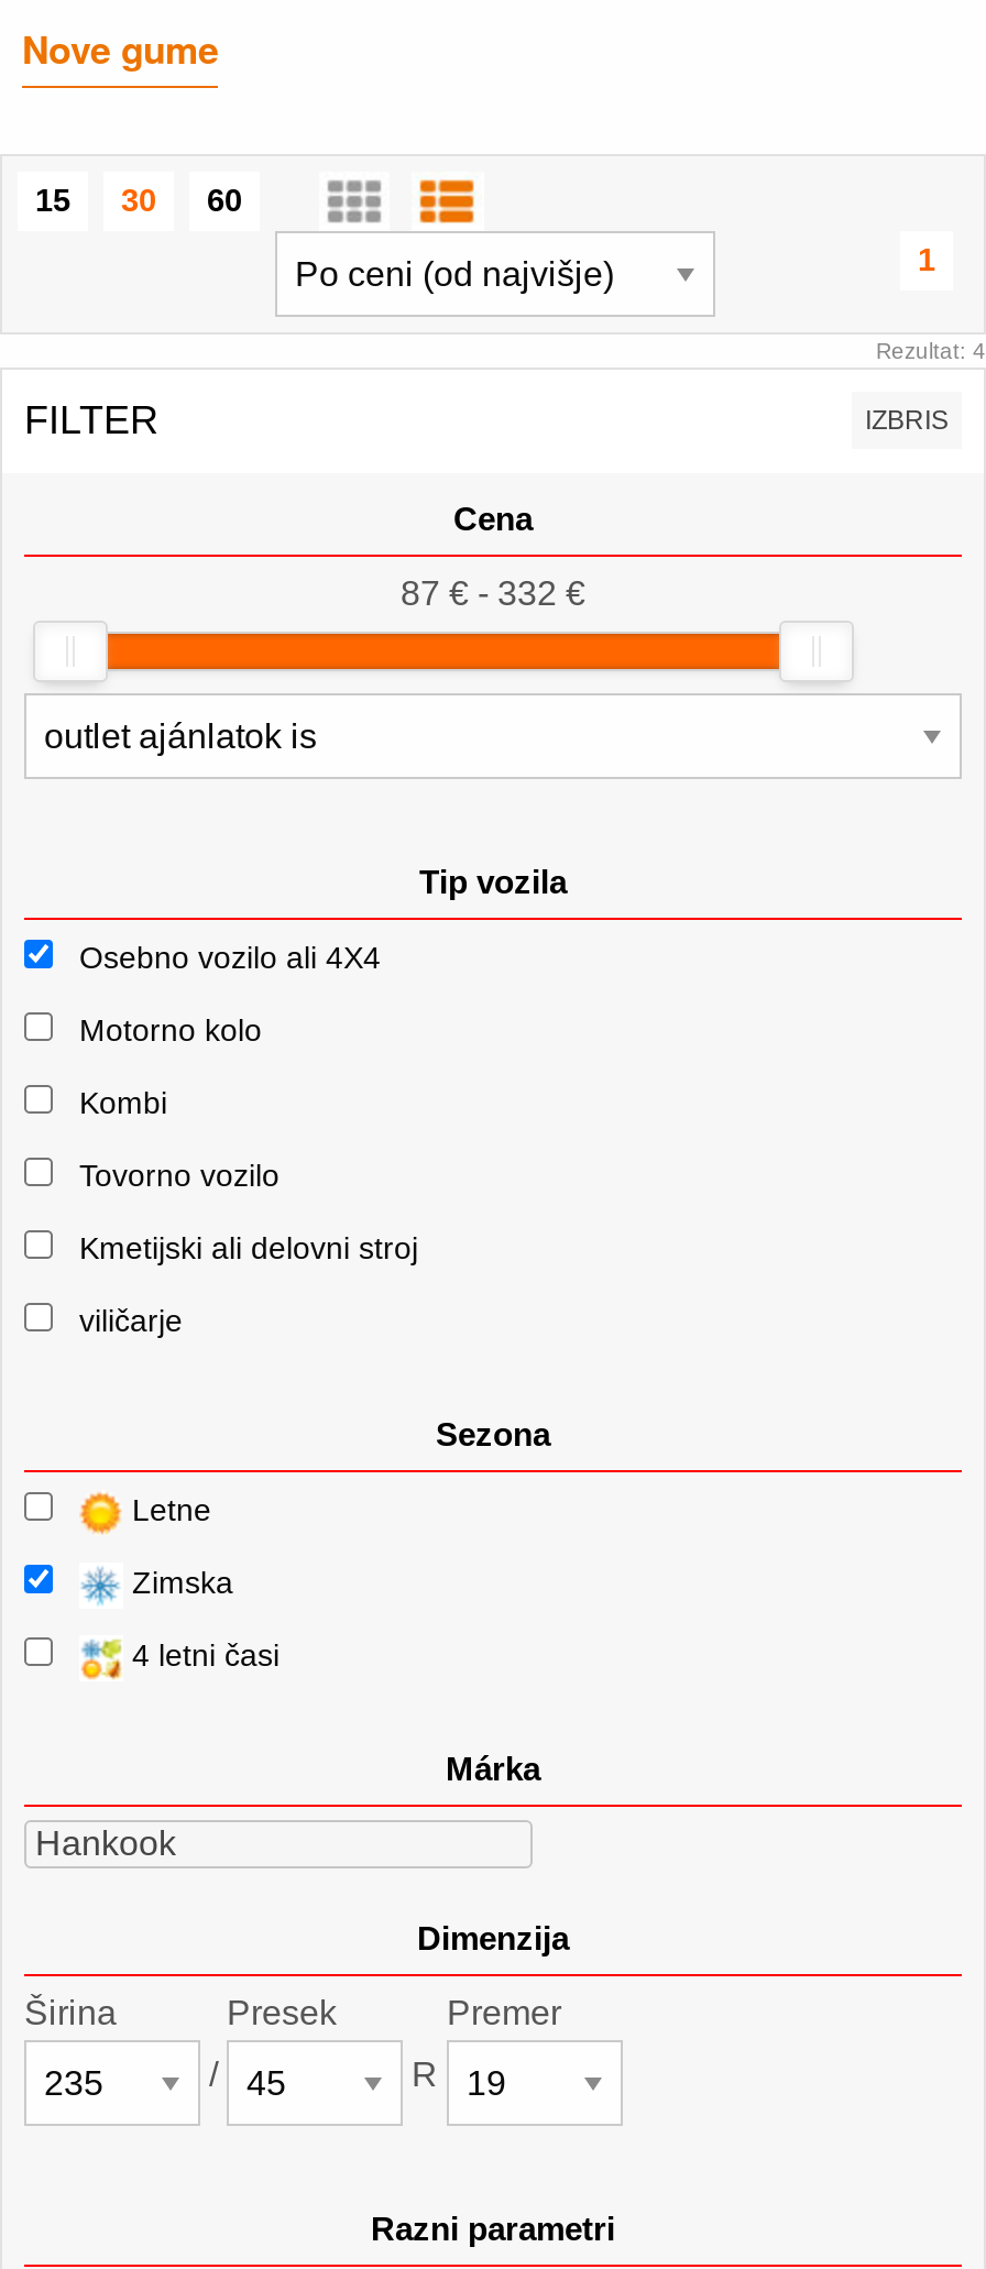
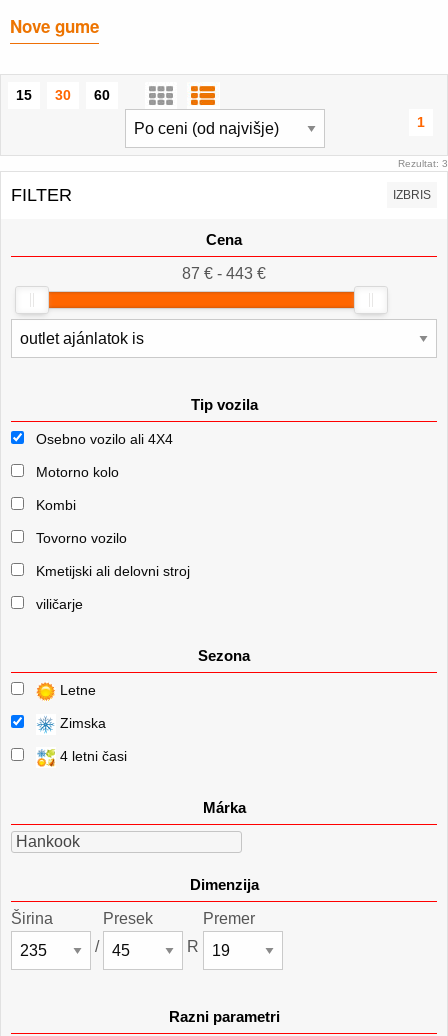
- Rezultat: 4
+ Rezultat: 3

- 87 € - 332 €
+ 87 € - 443 €
